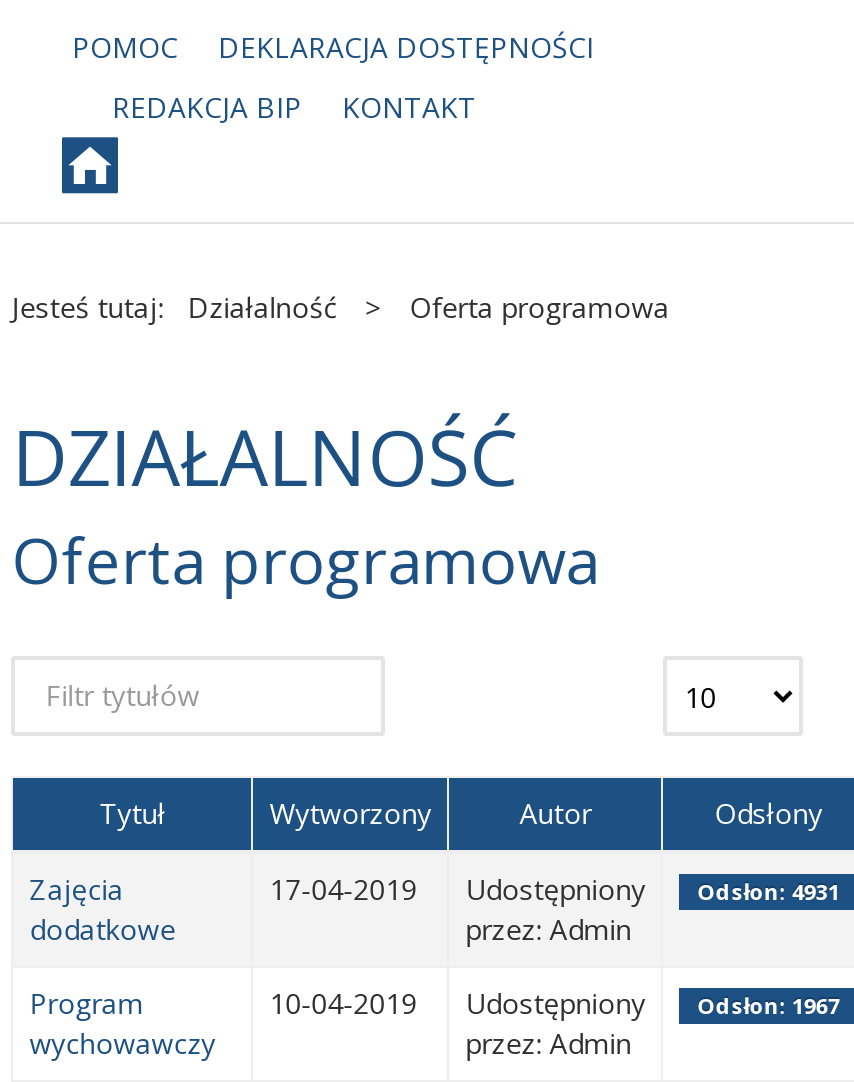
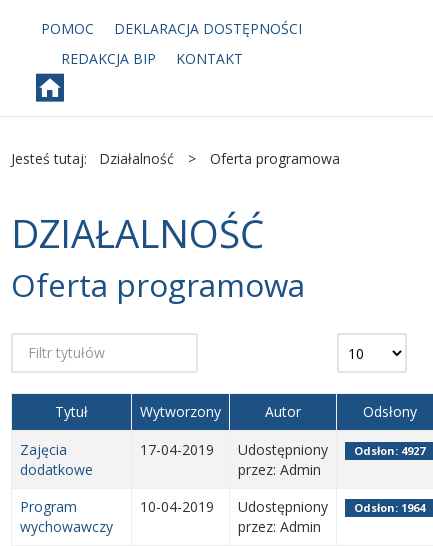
- 17-04-2019 Udostępniony Odsłon: 4931
+ 17-04-2019 Udostępniony Odsłon: 4927

- 10-04-2019 Udostępniony Odsłon: 1967
+ 10-04-2019 Udostępniony Odsłon: 1964
